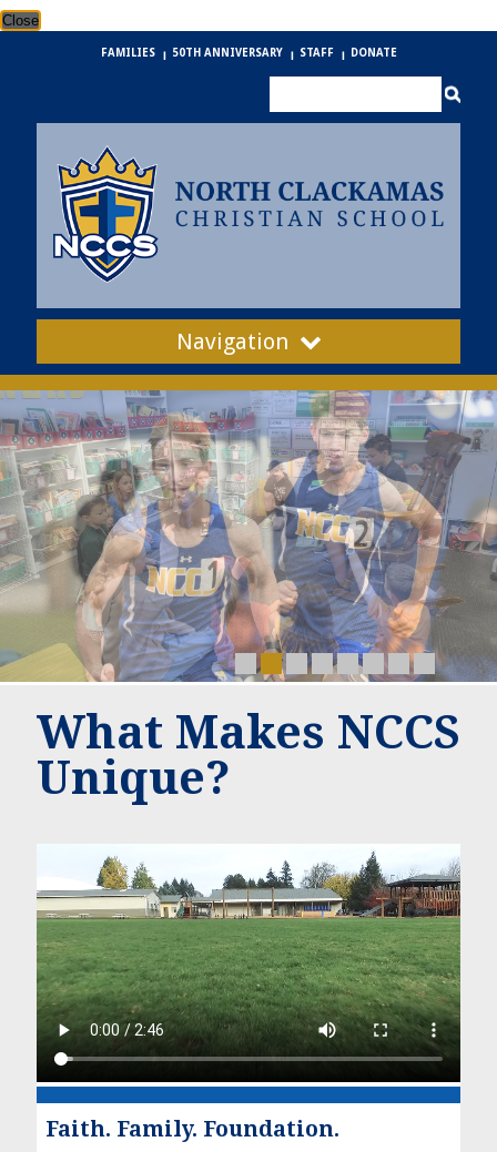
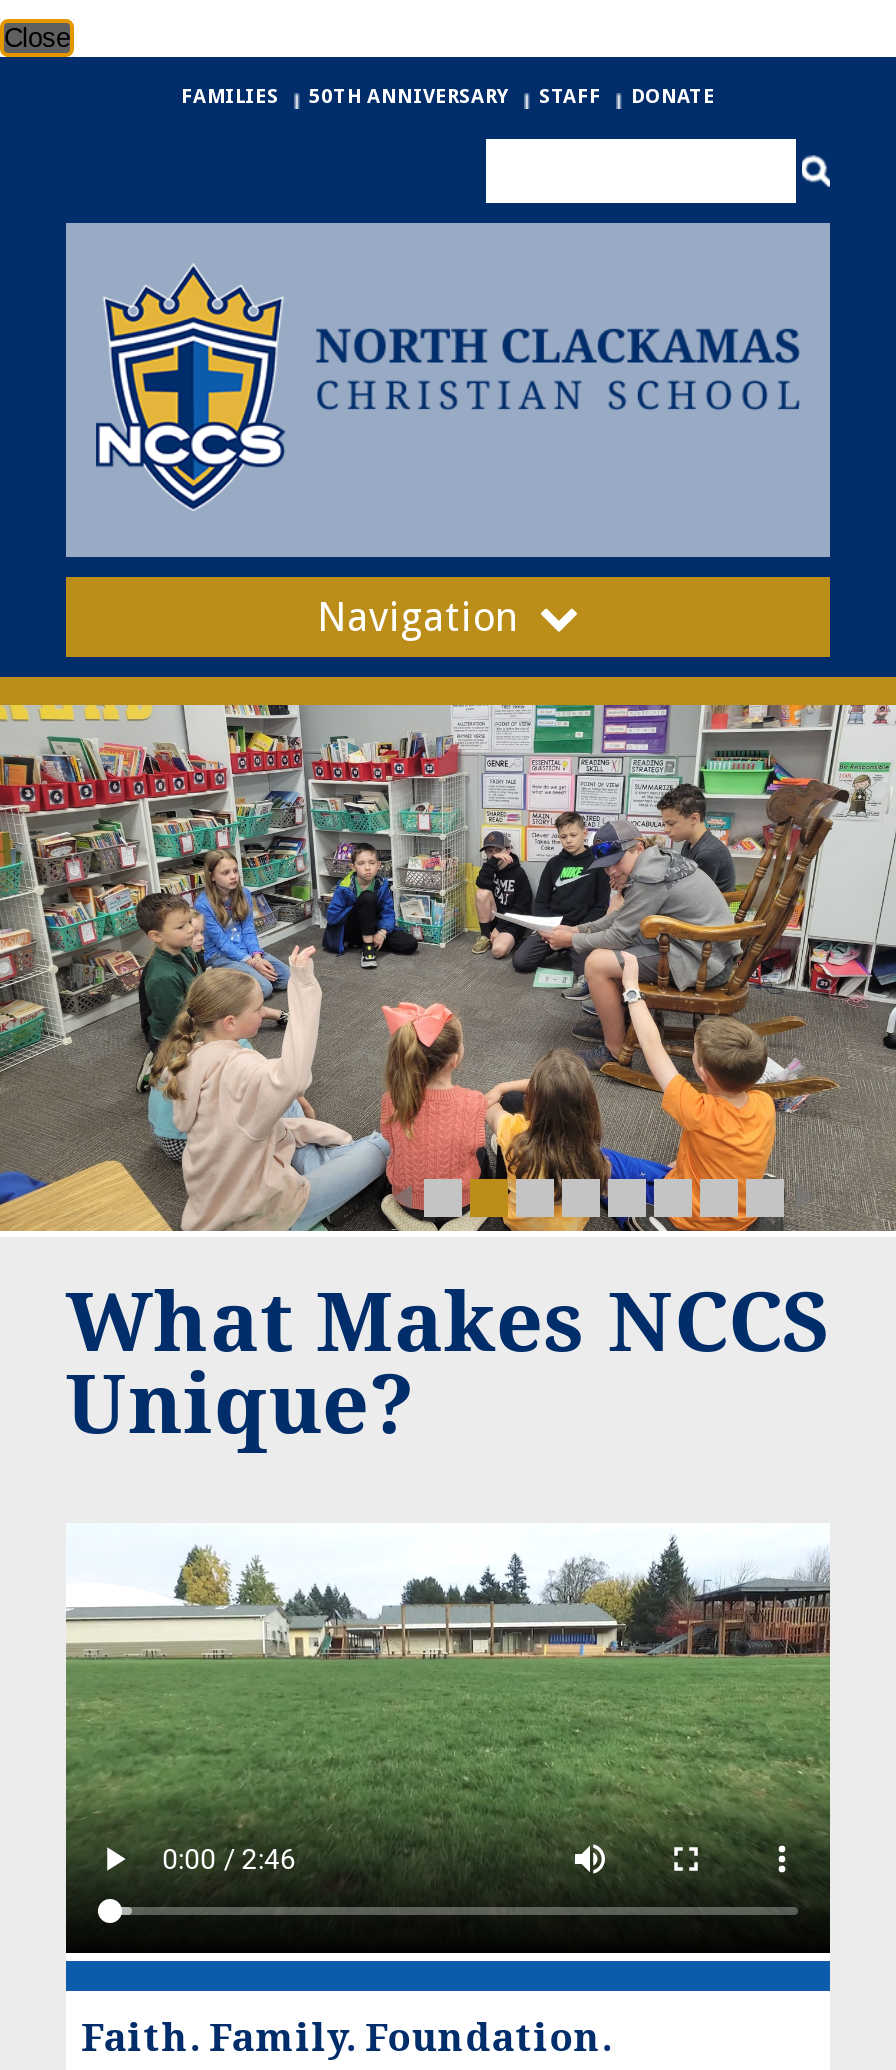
- [image]
+ [image]
